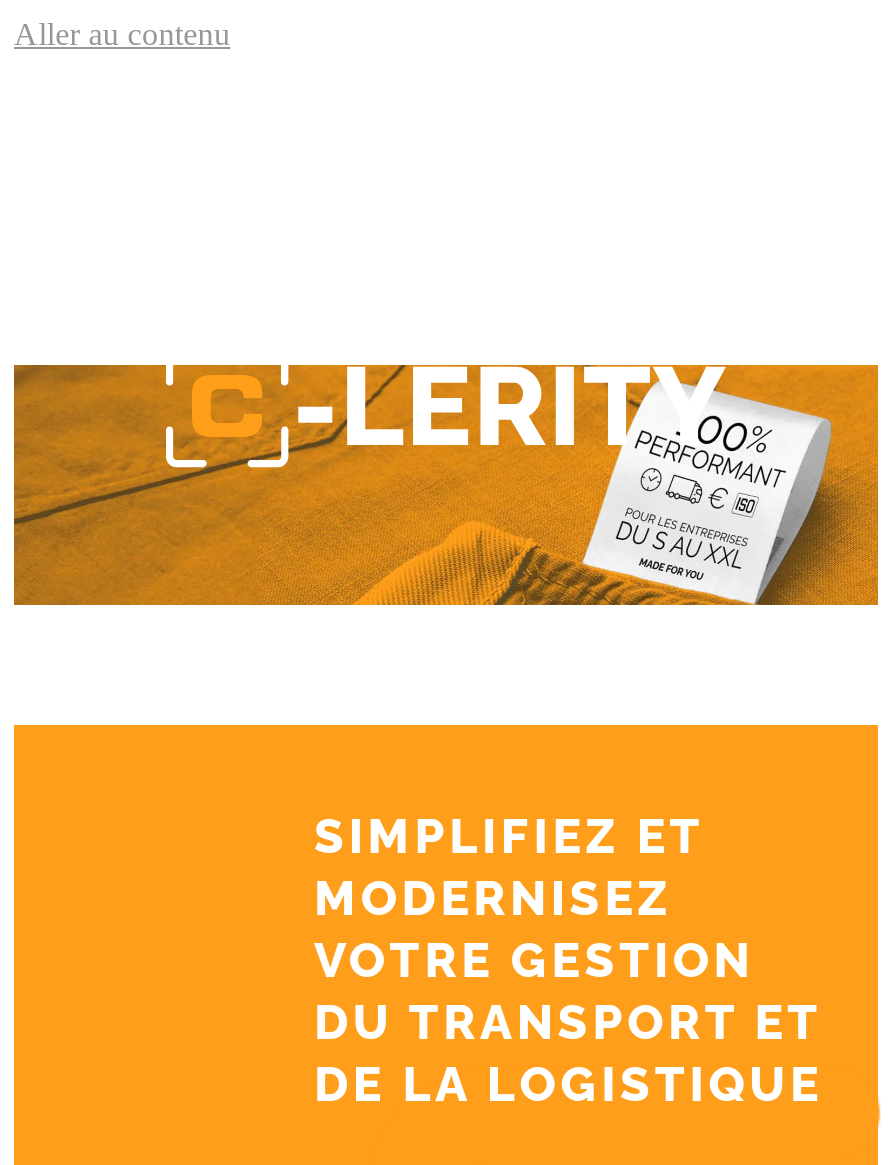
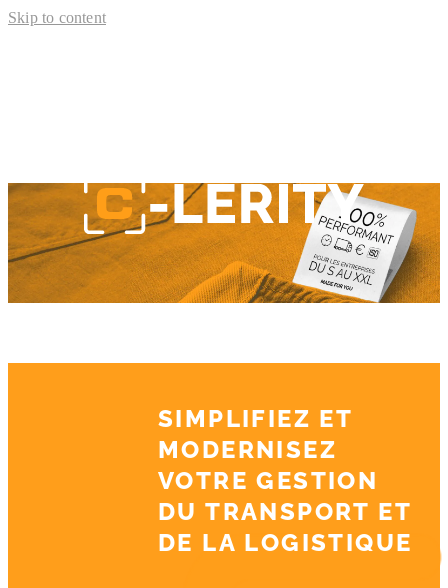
- Aller au contenu
+ Skip to content
